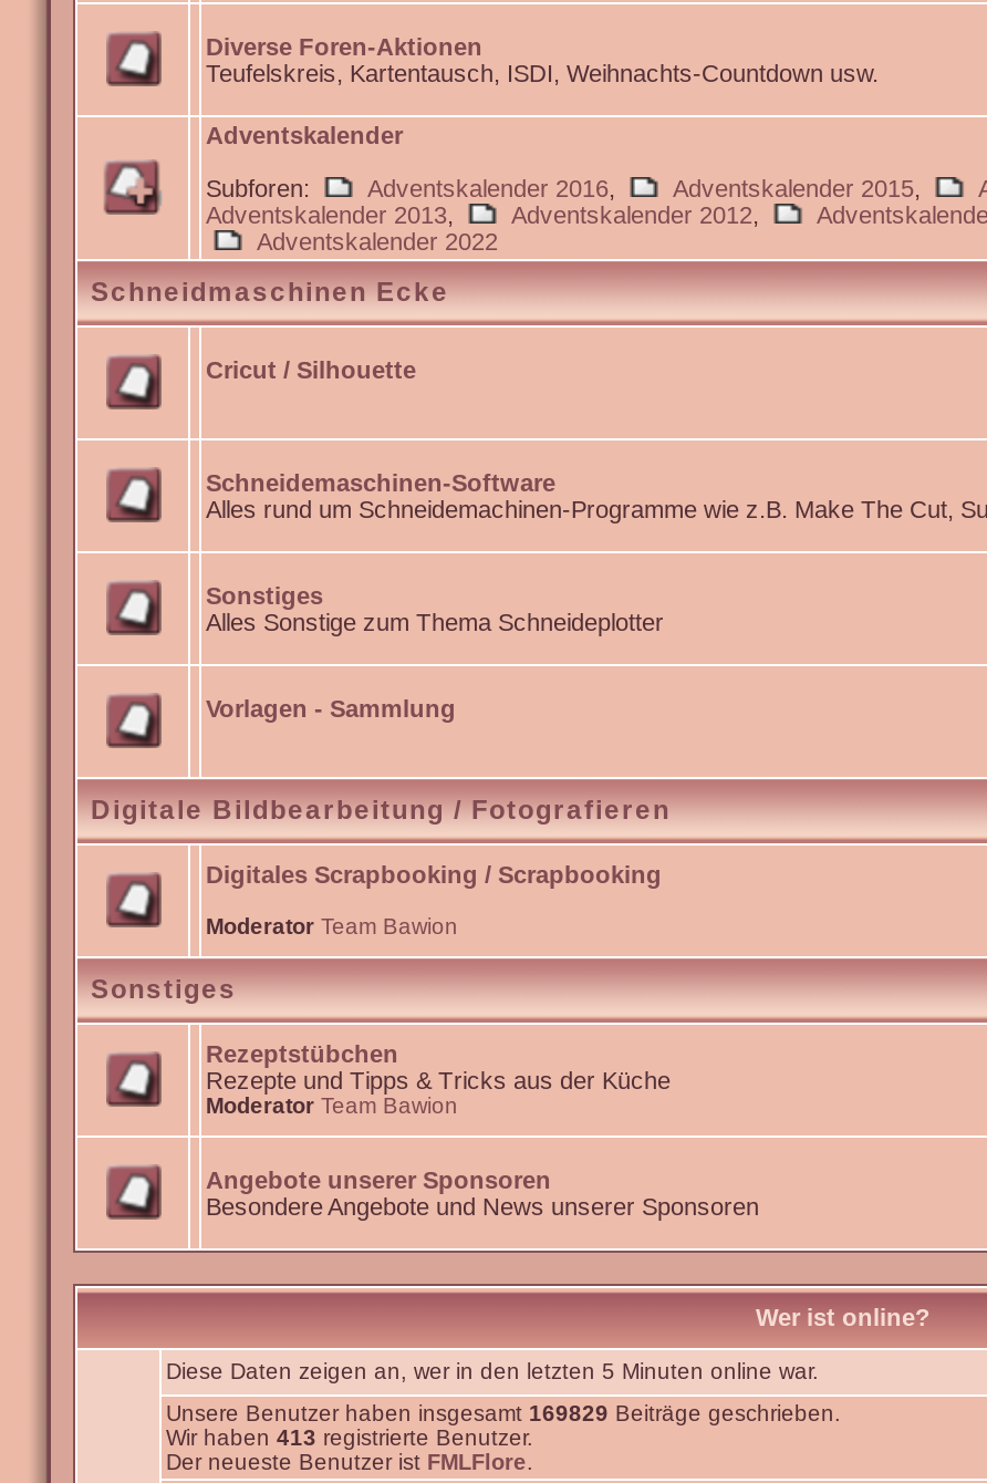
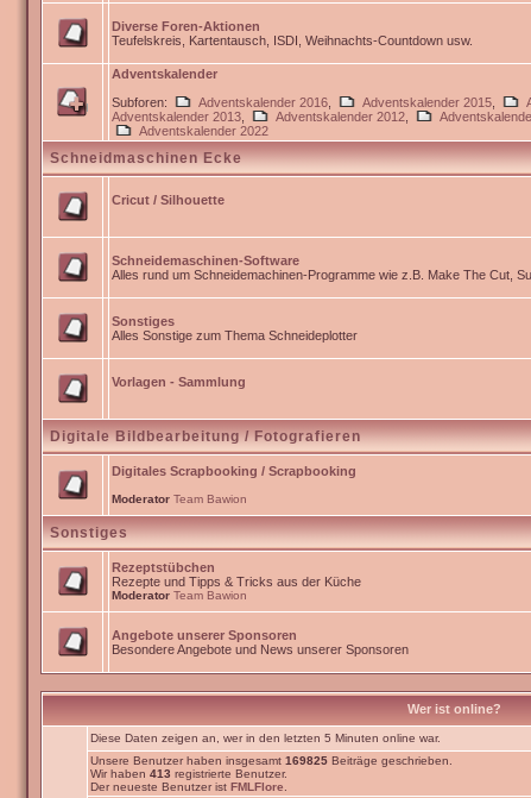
- Unsere Benutzer haben insgesamt 169829 Beiträge geschrieben.
+ Unsere Benutzer haben insgesamt 169825 Beiträge geschrieben.
